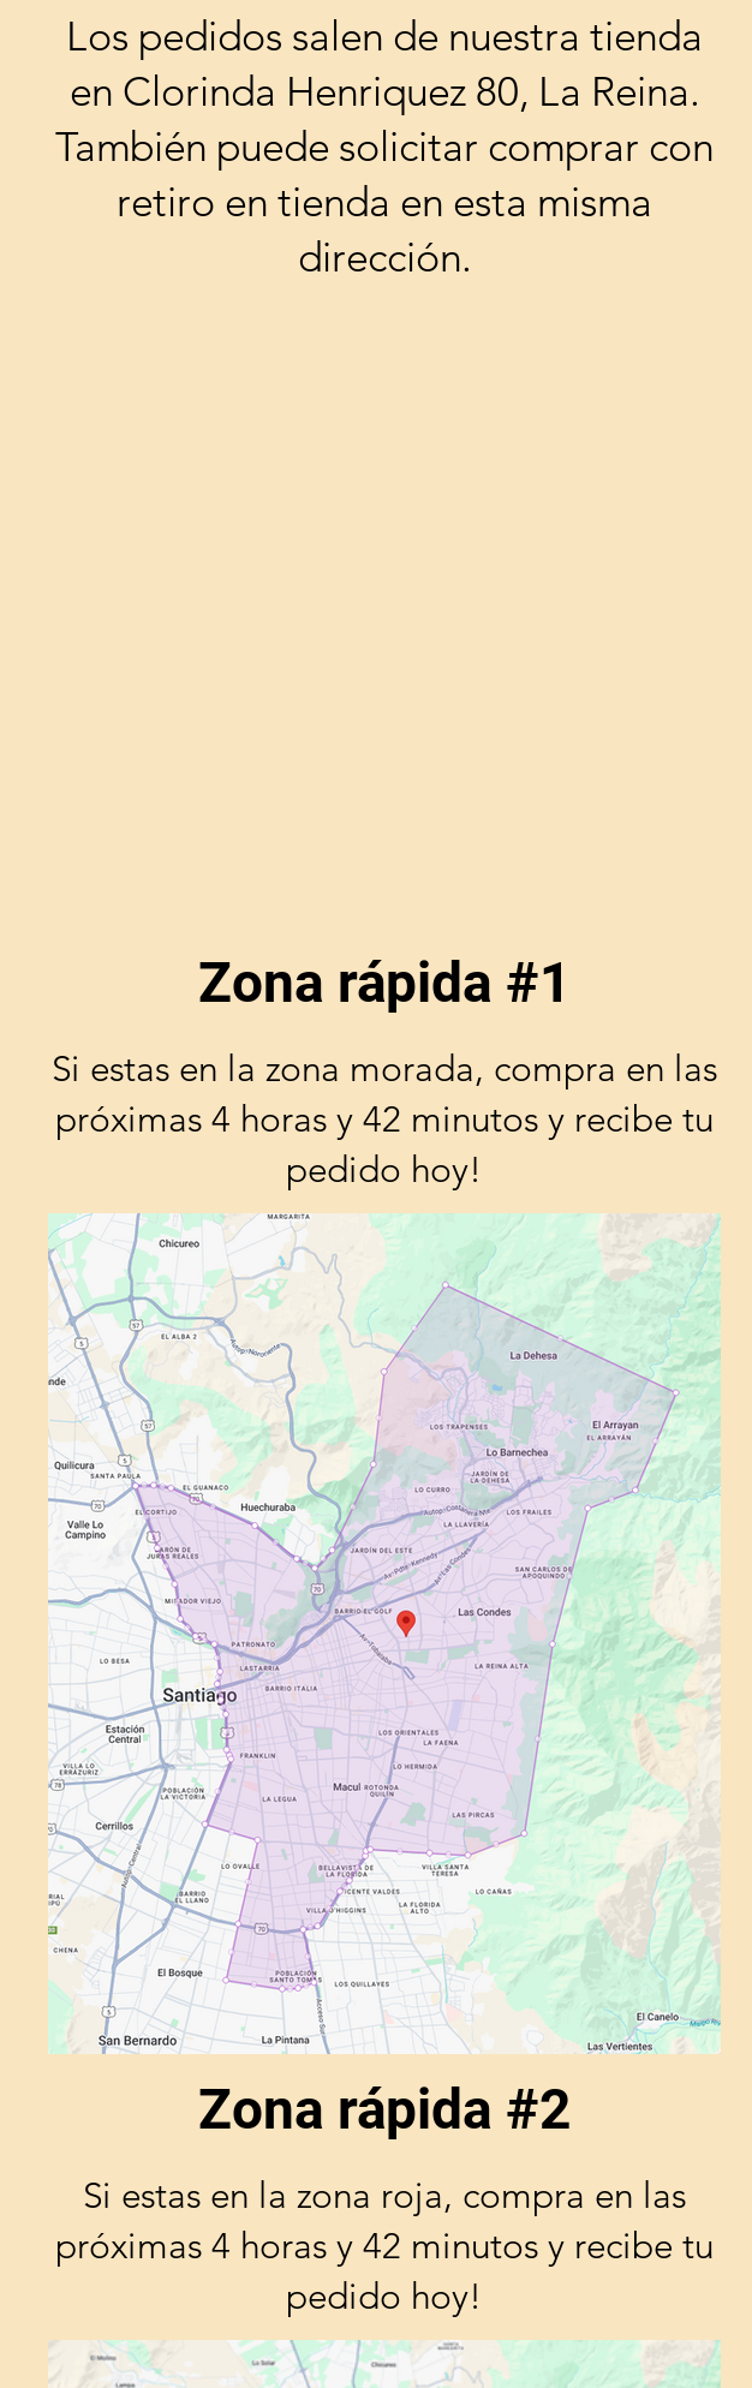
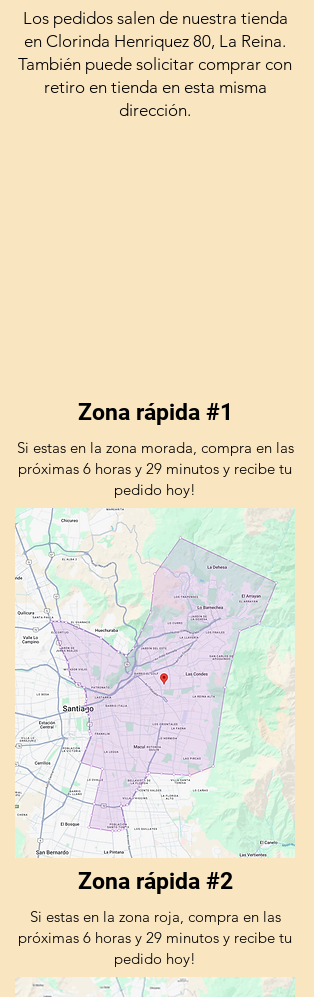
- próximas 4 horas y 42 minutos y recibe tu
+ próximas 6 horas y 29 minutos y recibe tu

- próximas 4 horas y 42 minutos y recibe tu
+ próximas 6 horas y 29 minutos y recibe tu
